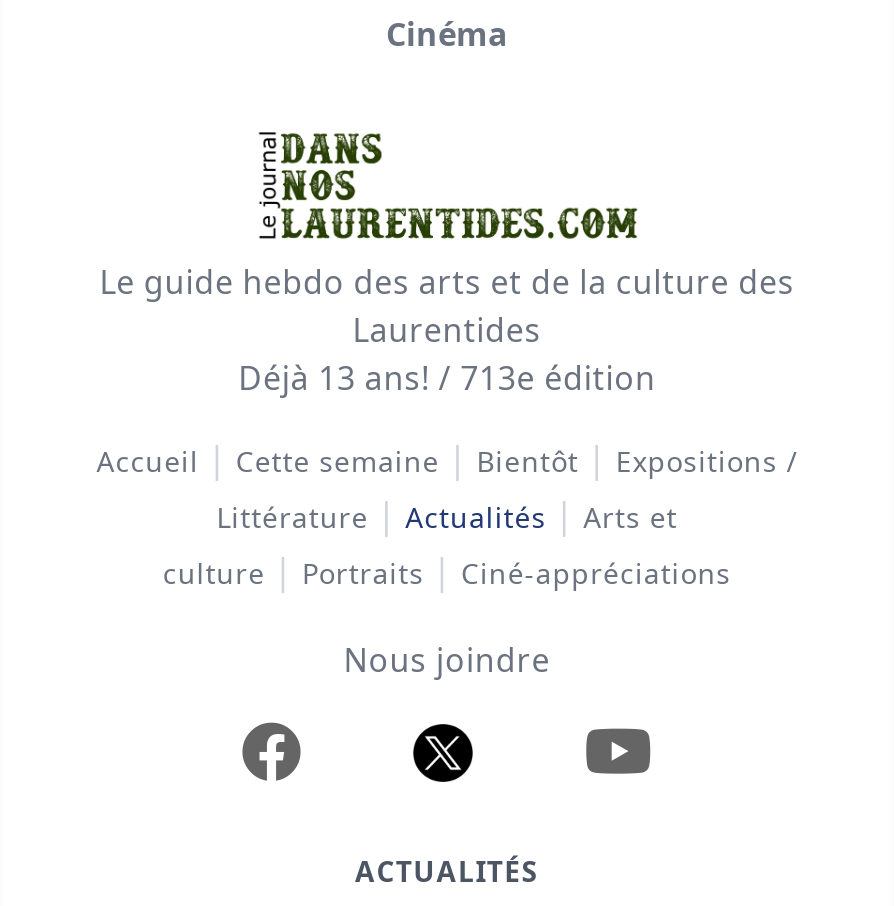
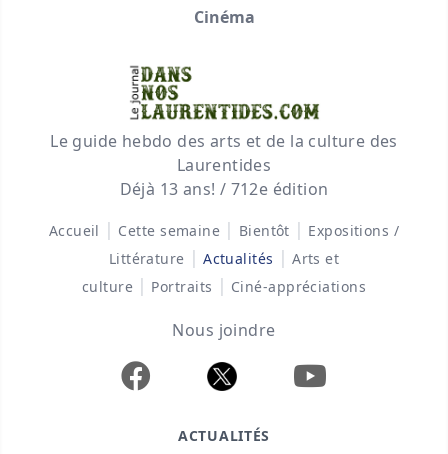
- Déjà 13 ans! / 713e édition
+ Déjà 13 ans! / 712e édition
